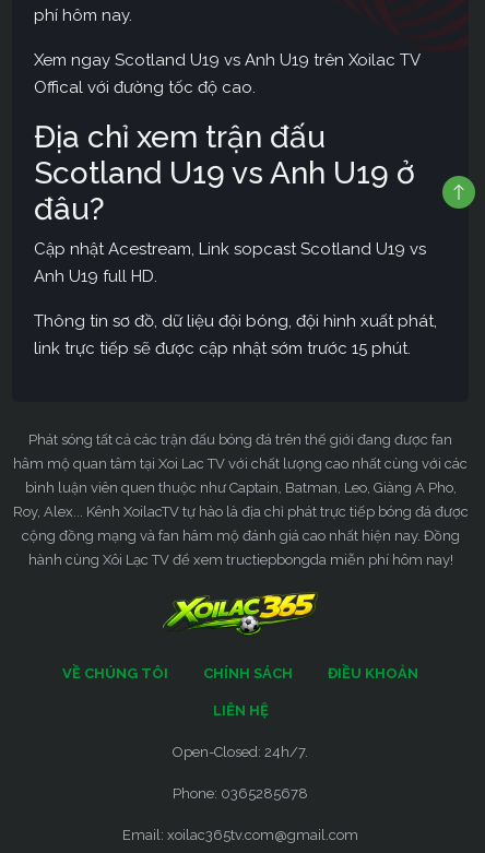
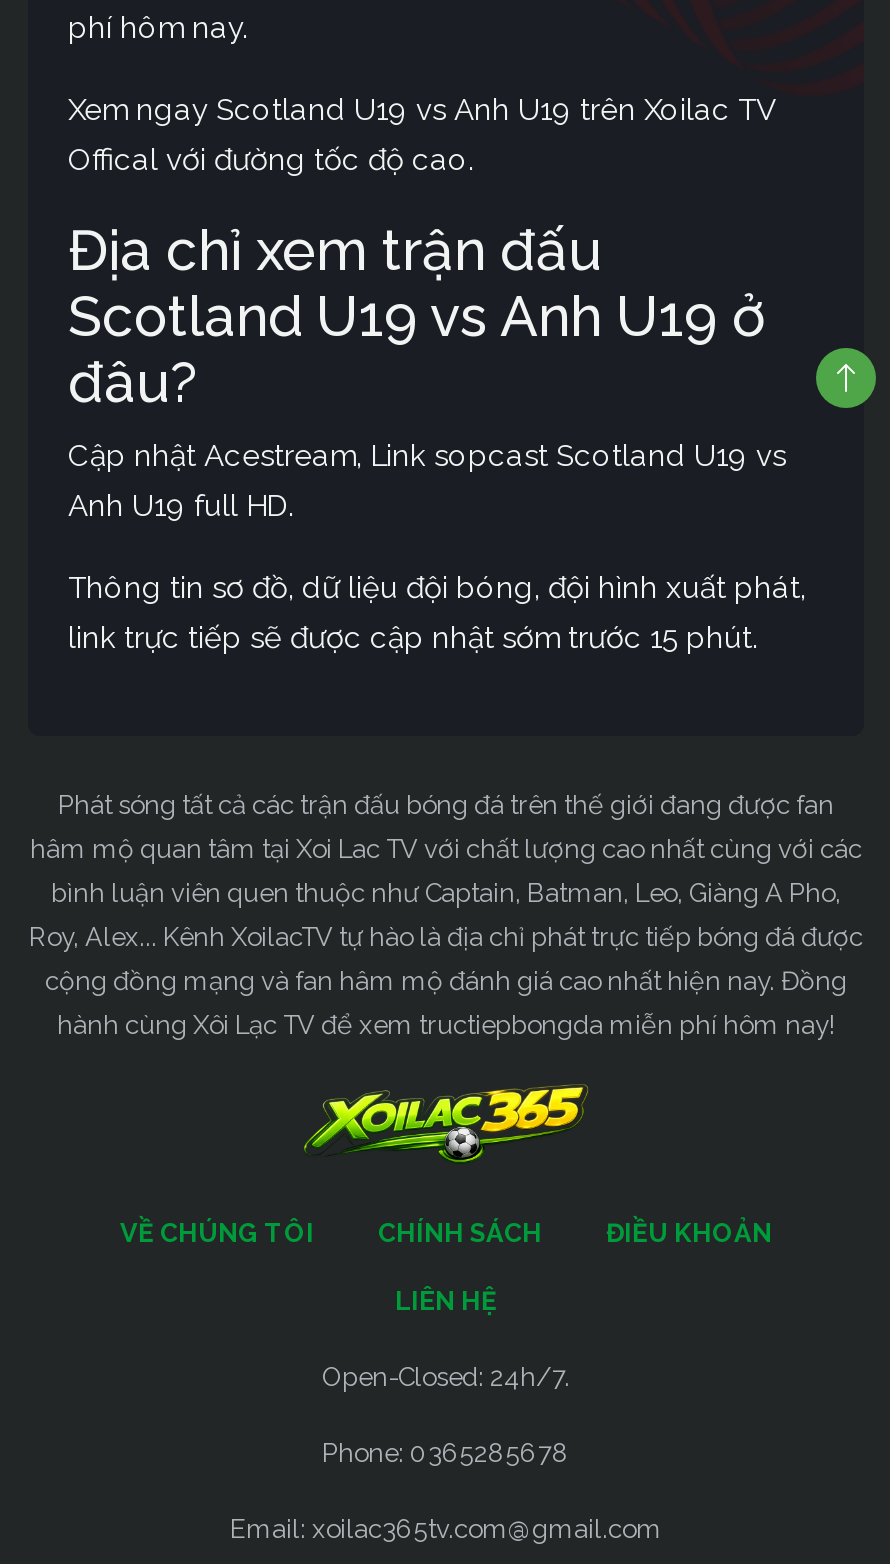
- [image]
+ [image]
